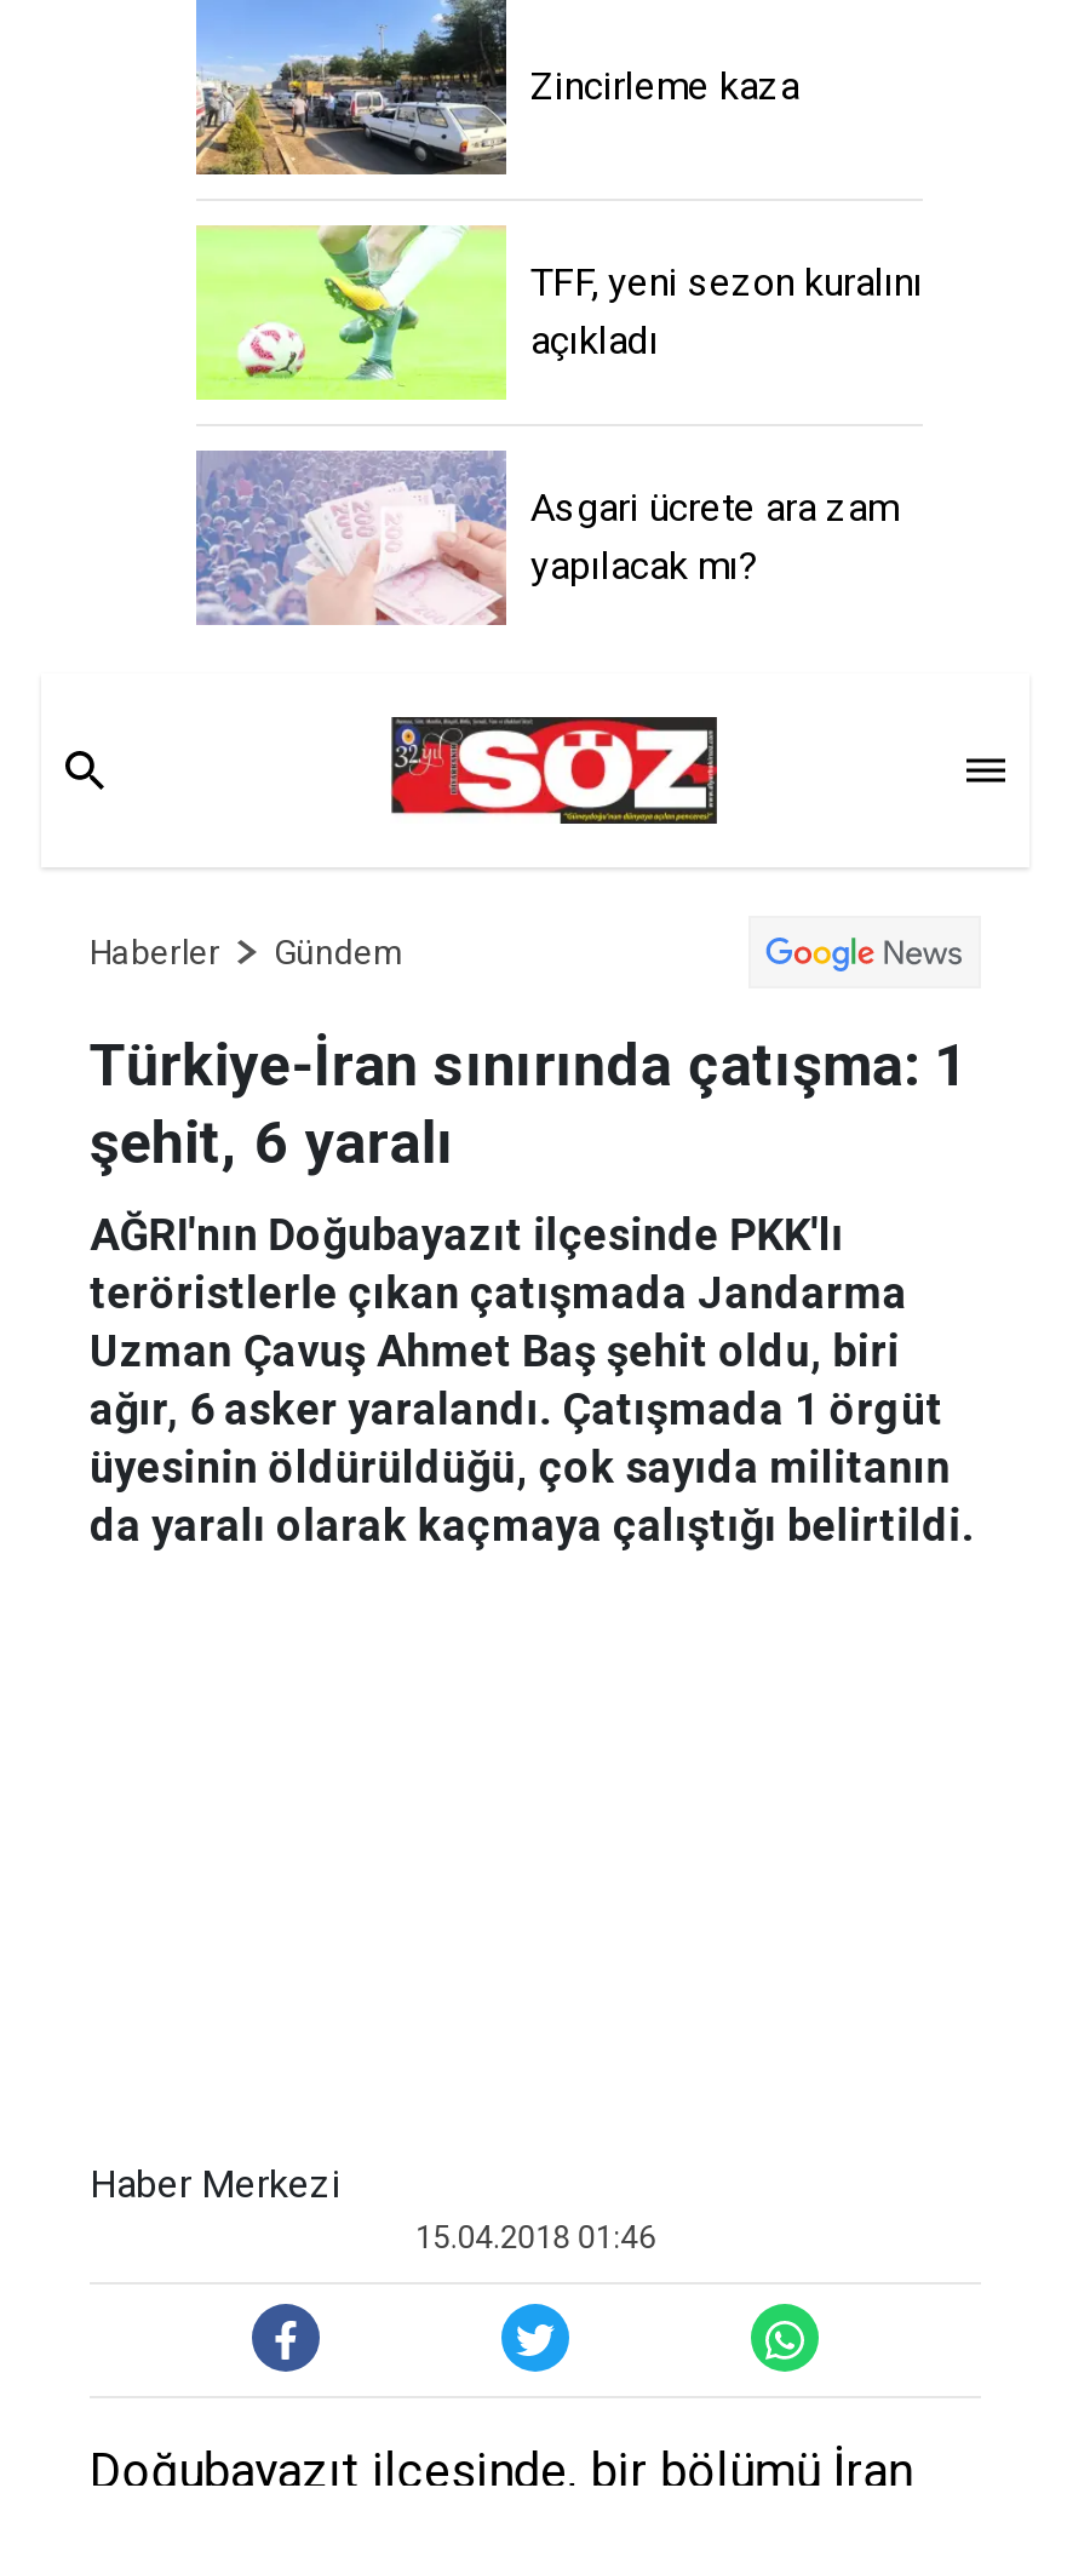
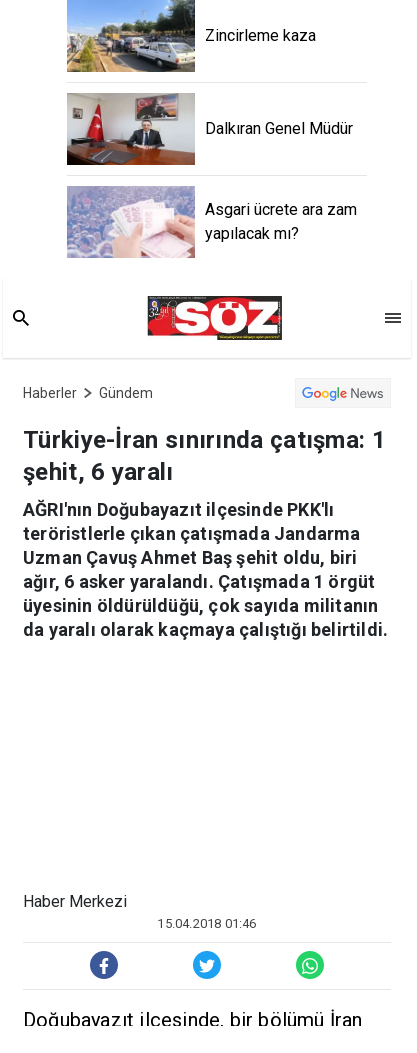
- [image]
- TFF, yeni sezon kuralını
- açıkladı
+ [image]
+ Dalkıran Genel Müdür
